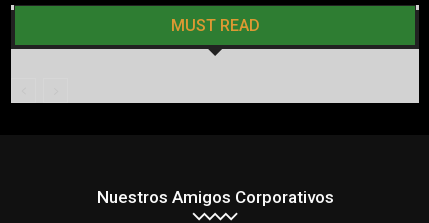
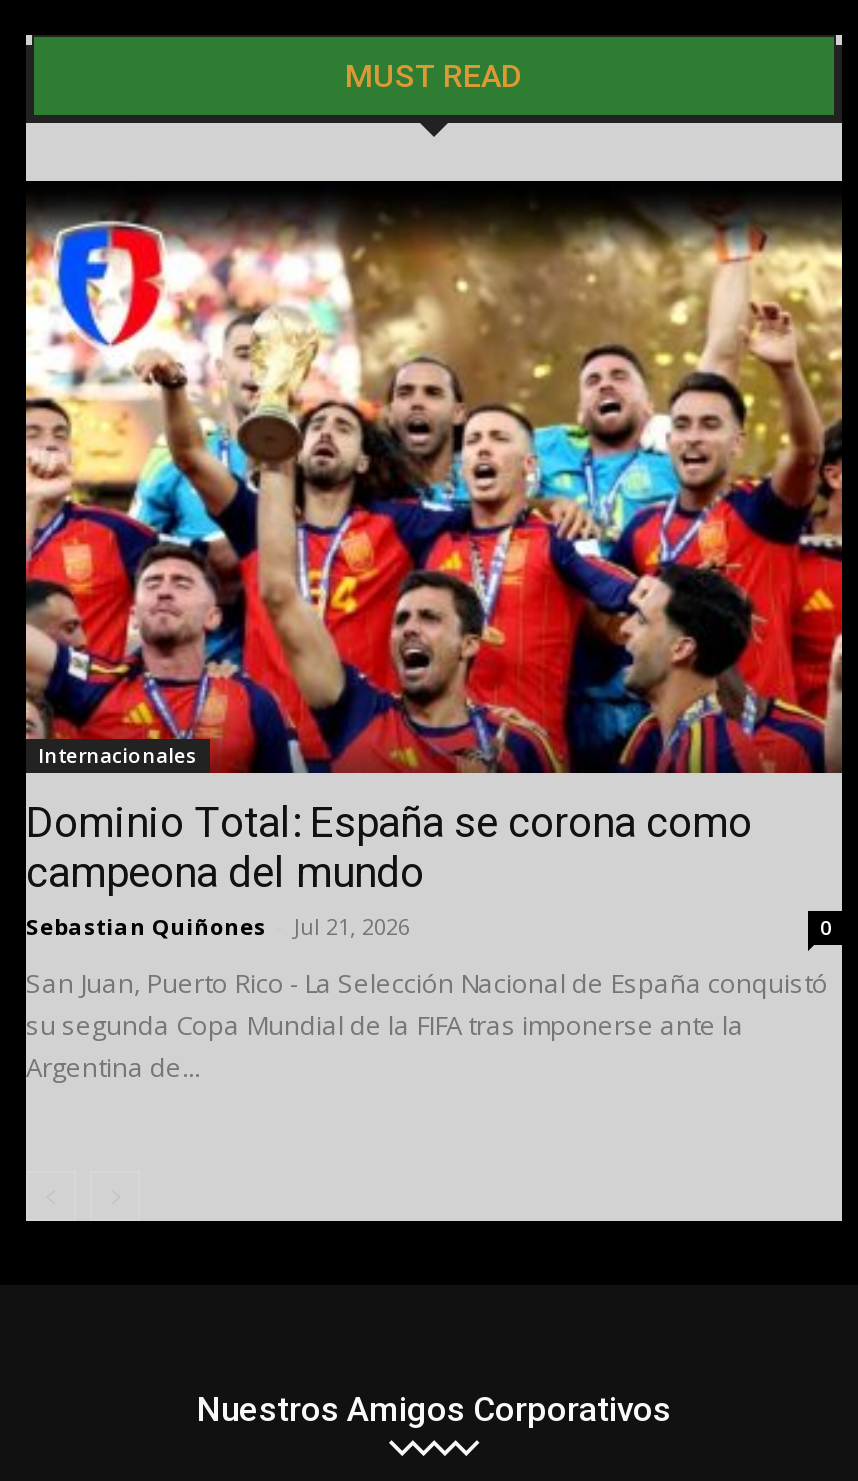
+ [image]
+ Internacionales
+ Dominio Total: España se corona como
+ campeona del mundo
+ Sebastian Quiñones - Jul 21, 2026
+ 0
+ San Juan, Puerto Rico - La Selección Nacional de España conquistó
+ su segunda Copa Mundial de la FIFA tras imponerse ante la
+ Argentina de...
